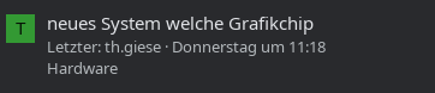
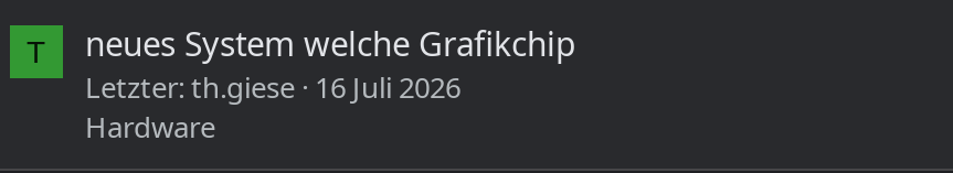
- Letzter: th.giese Donnerstag um 11:18
+ Letzter: th.giese 16 Juli 2026
